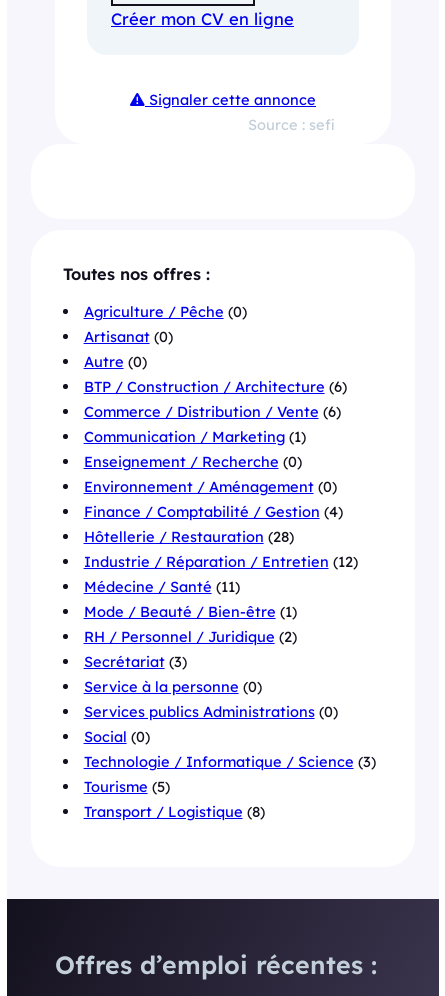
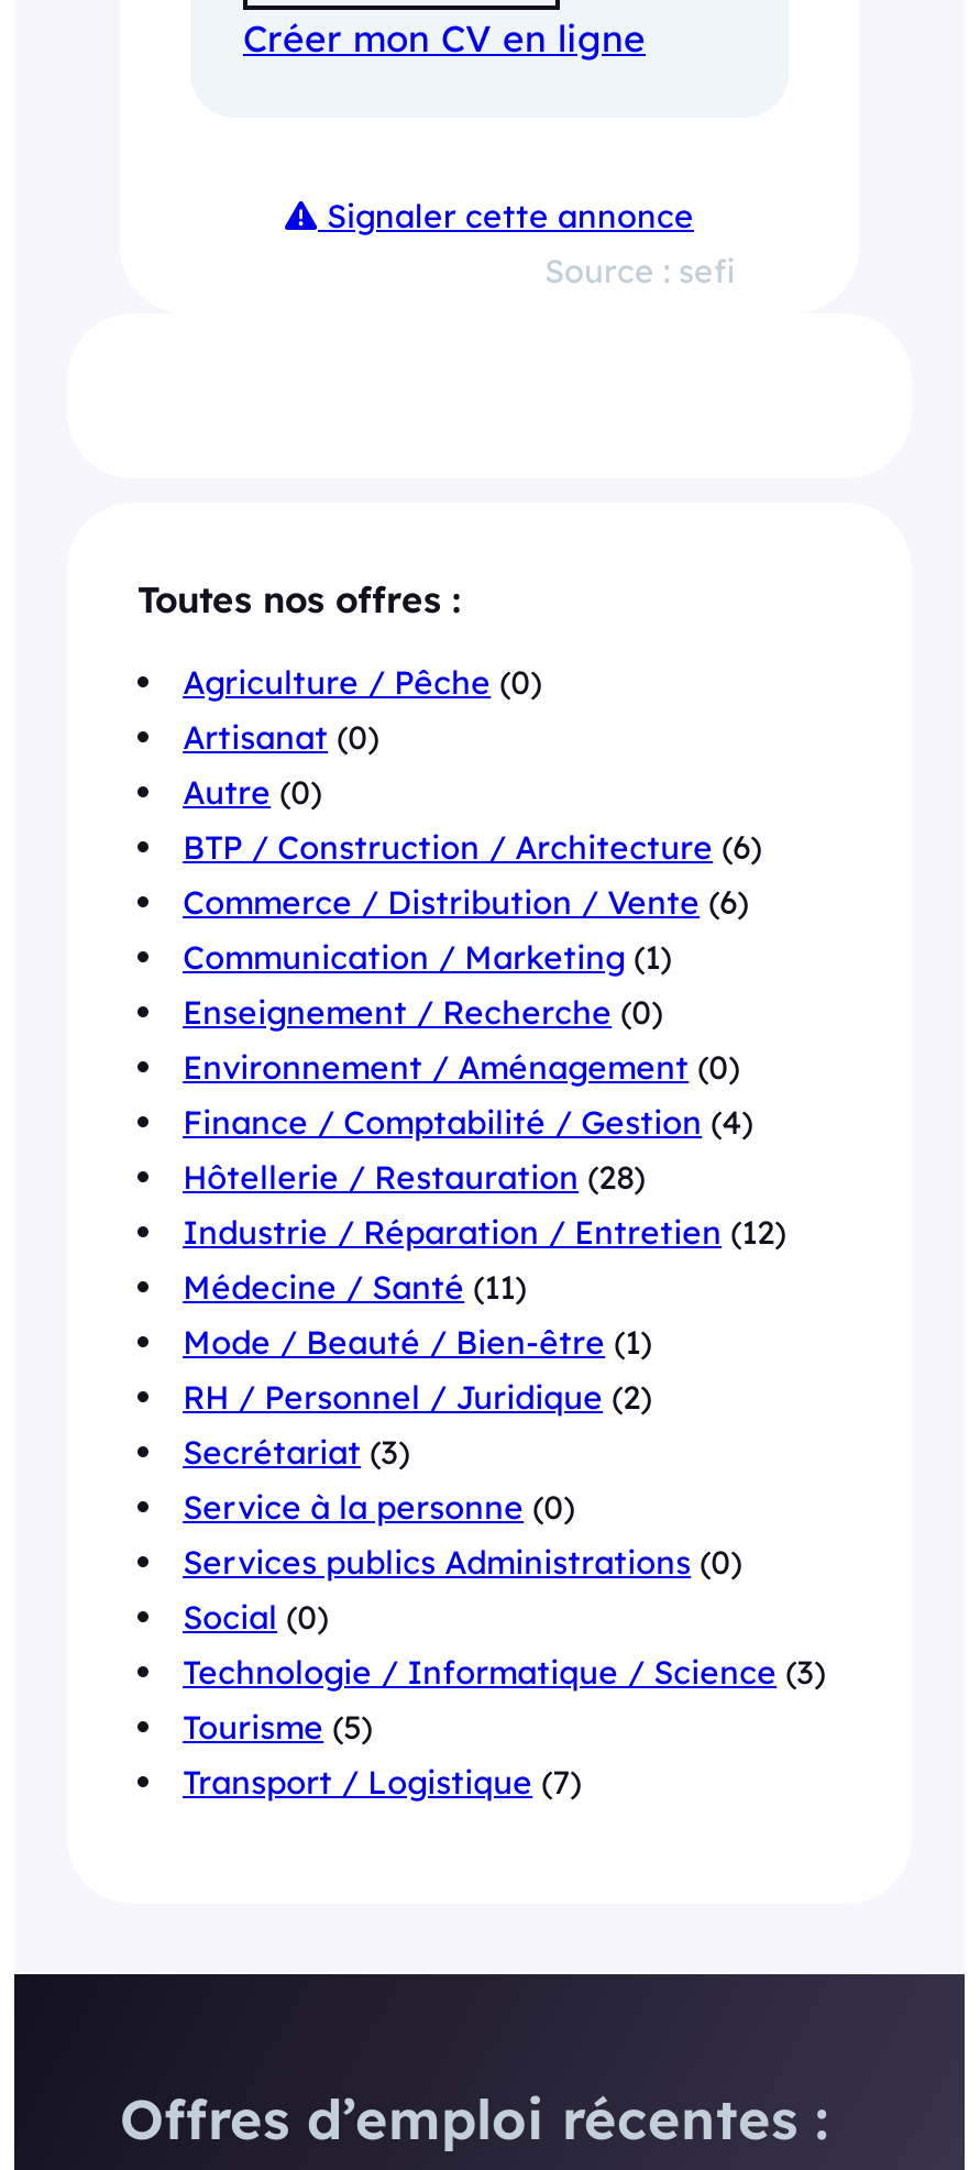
- Transport / Logistique (8)
+ Transport / Logistique (7)
